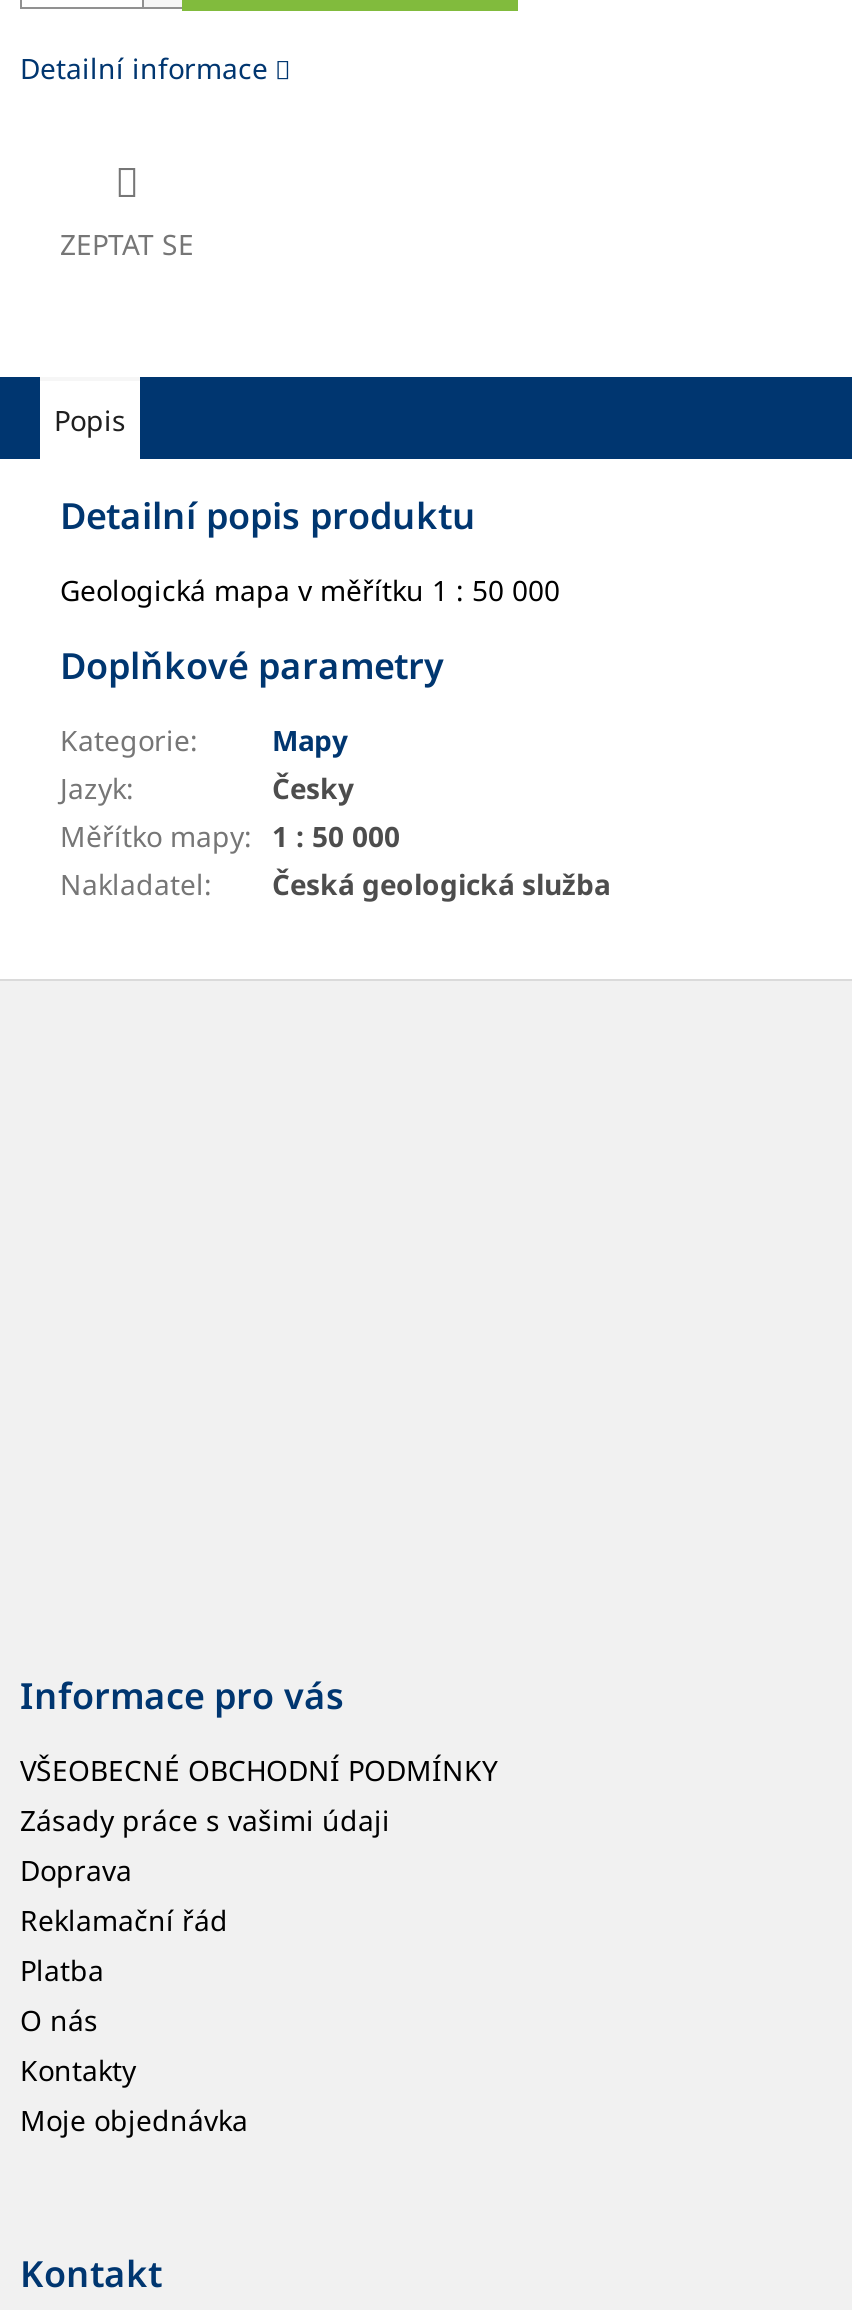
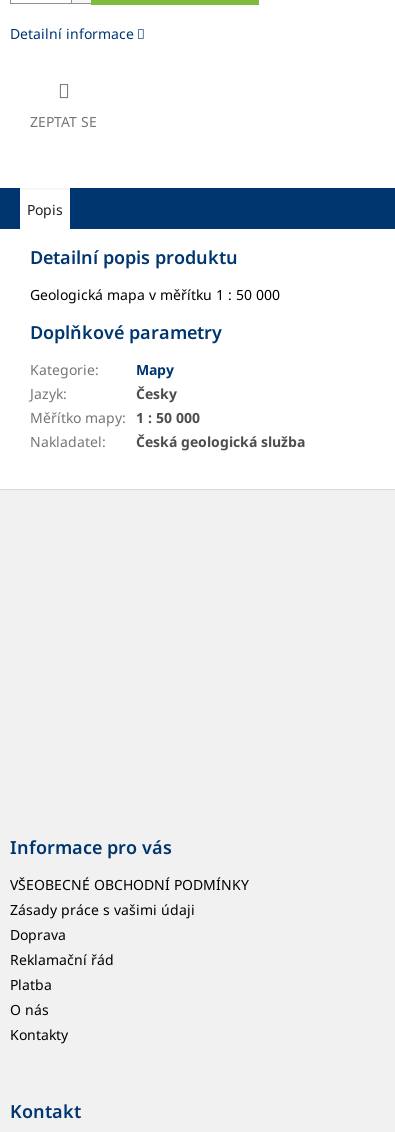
- Moje objednávka
